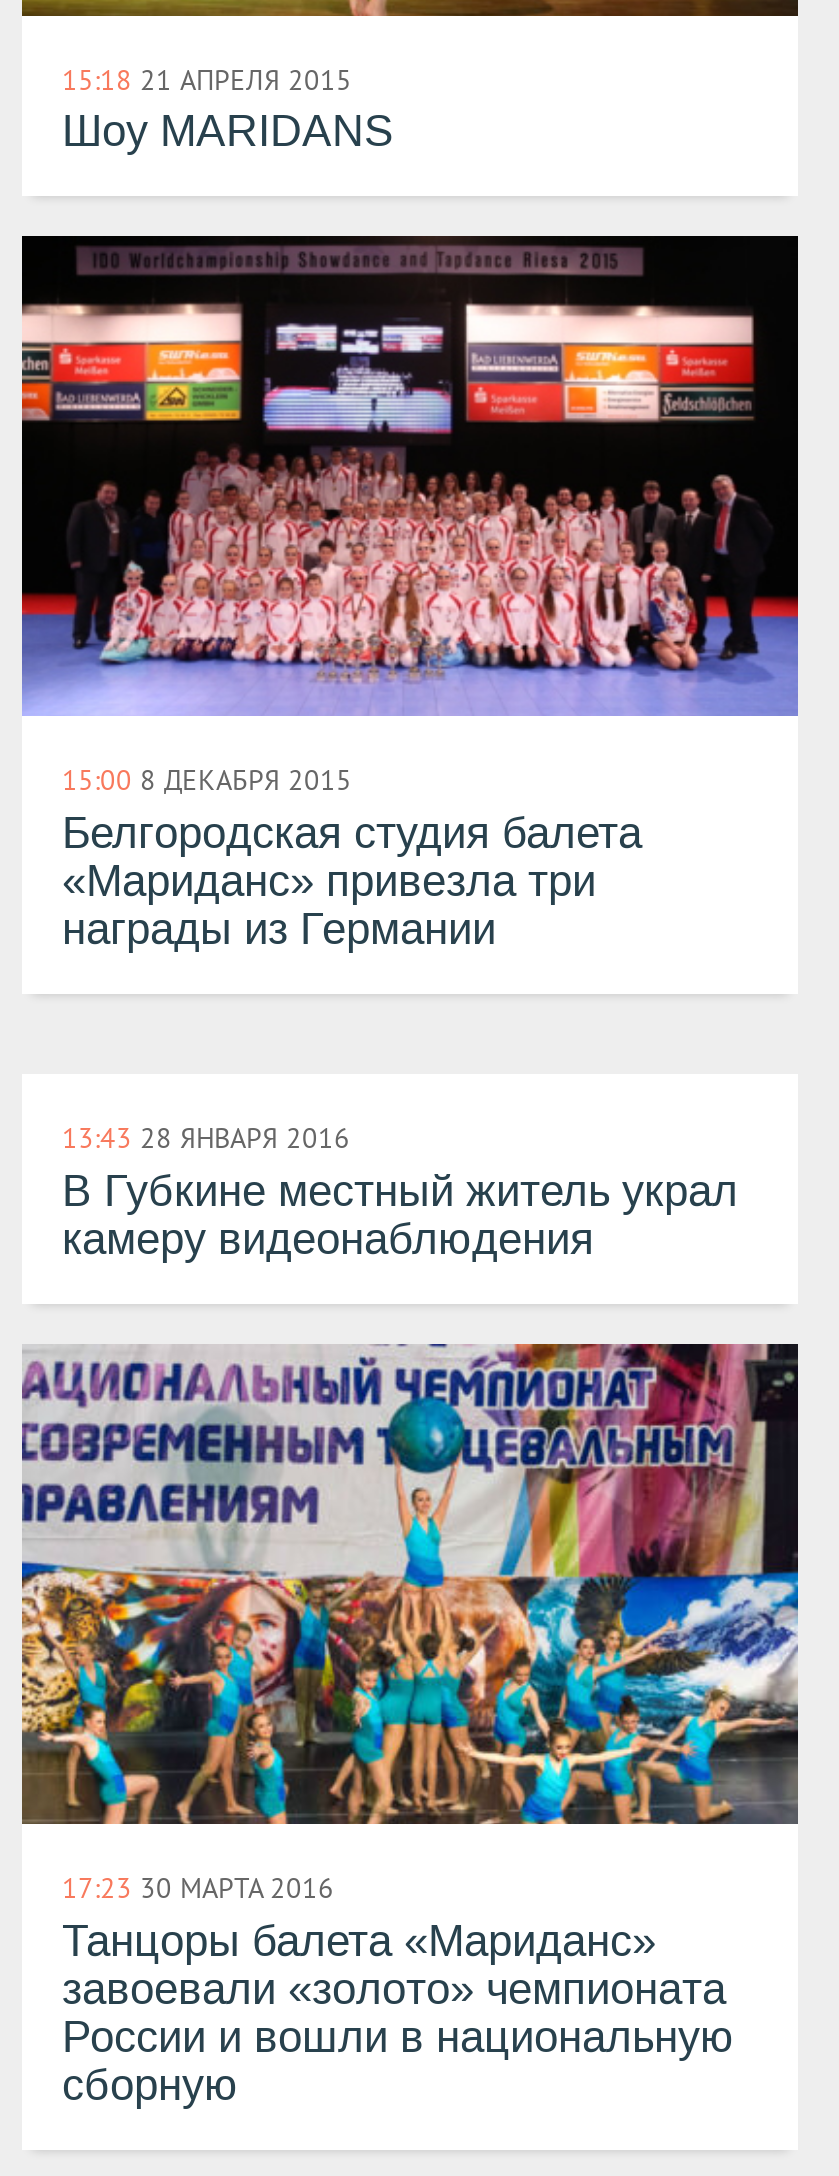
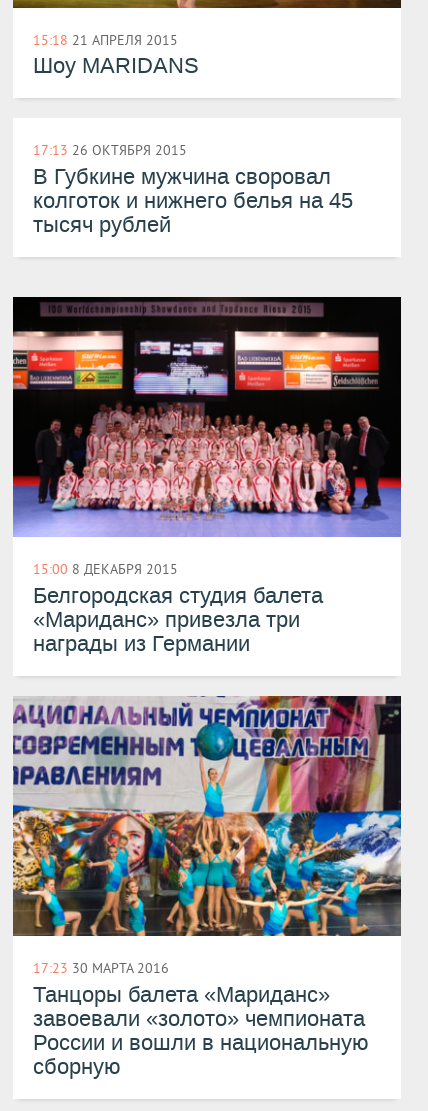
+ 17:13 26 ОКТЯБРЯ 2015
+ В Губкине мужчина своровал
+ колготок и нижнего белья на 45
+ тысяч рублей

moved down: [image] | 15:00 8 ДЕКАБРЯ 2015 | Белгородская студия балета | «Мариданс» привезла три | награды из Германии

- 13:43 28 ЯНВАРЯ 2016
- В Губкине местный житель украл
- камеру видеонаблюдения
